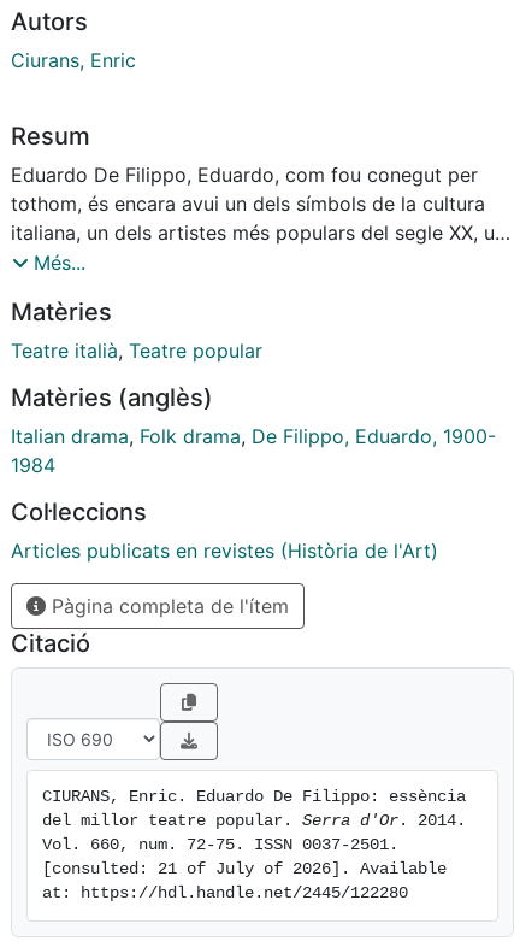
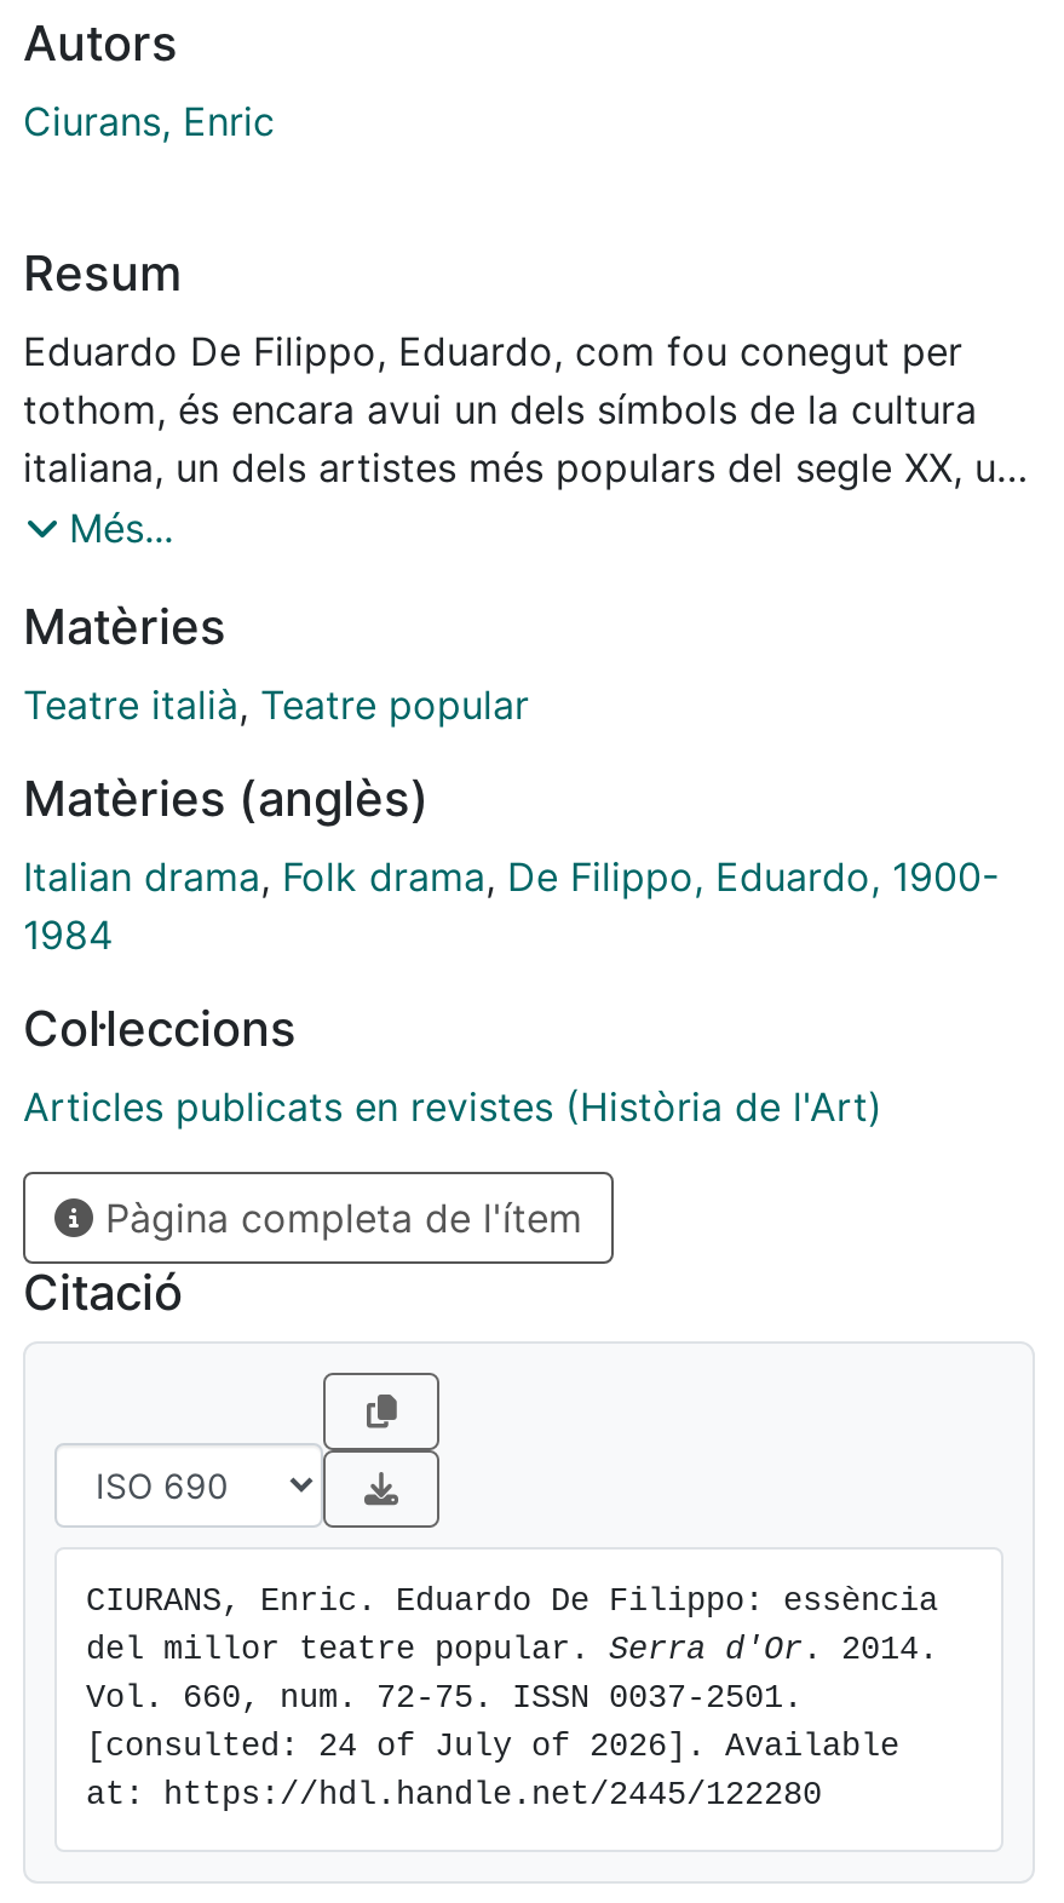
- [consulted: 21 of July of 2026]. Available
+ [consulted: 24 of July of 2026]. Available
